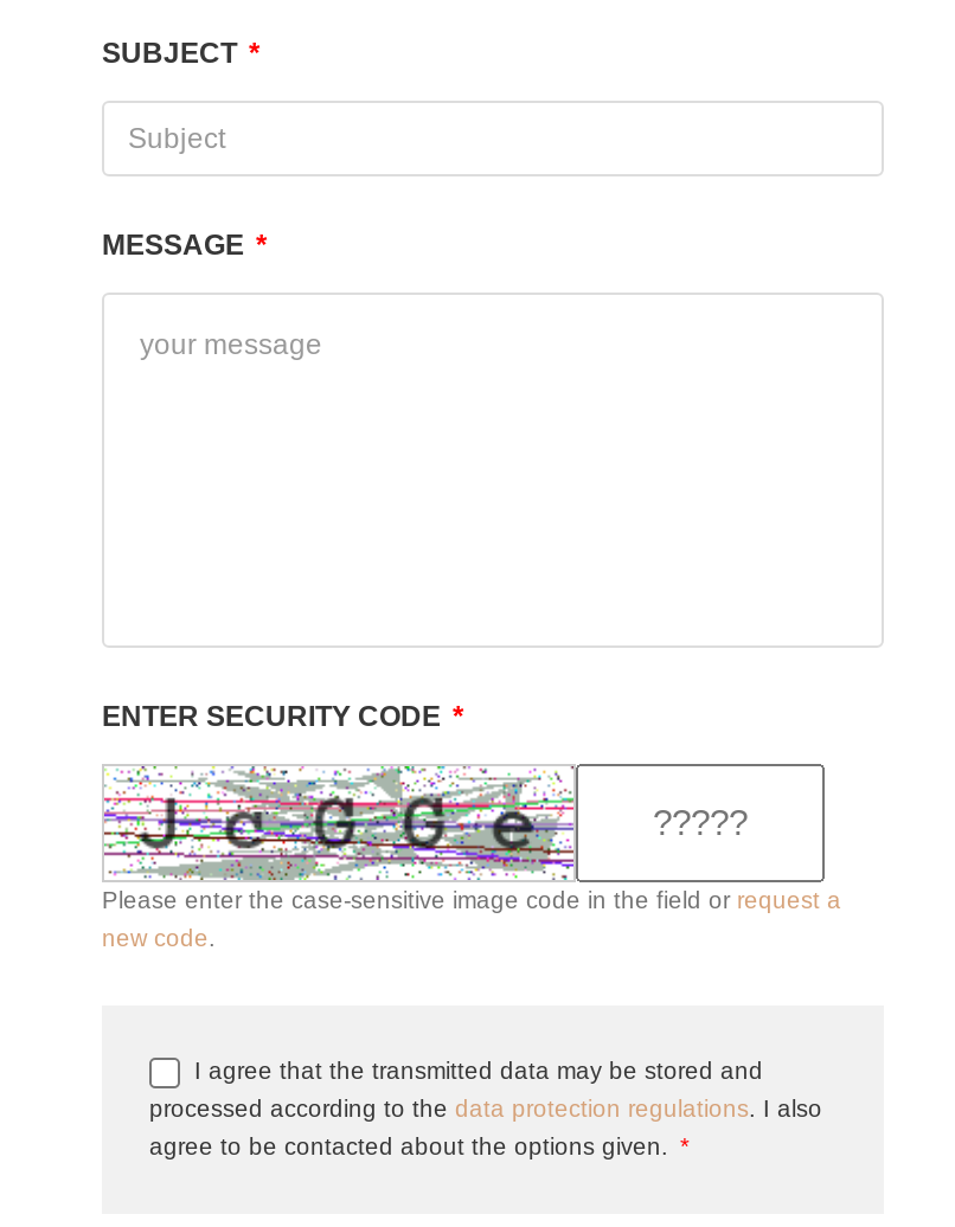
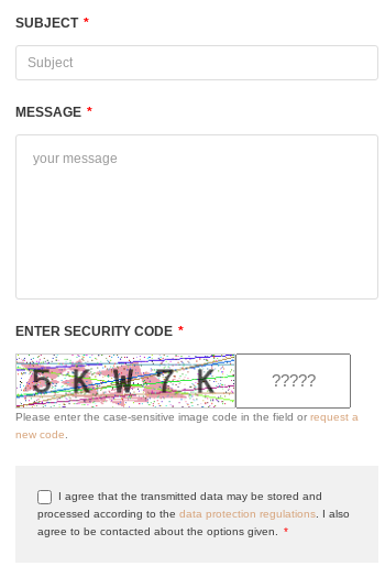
- [image]
+ [image]
